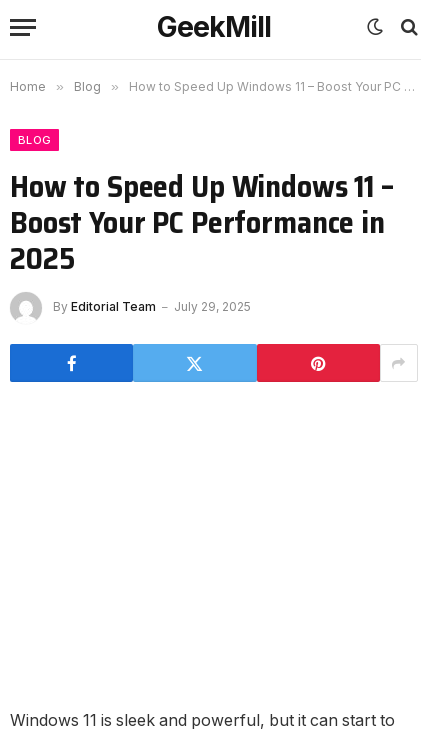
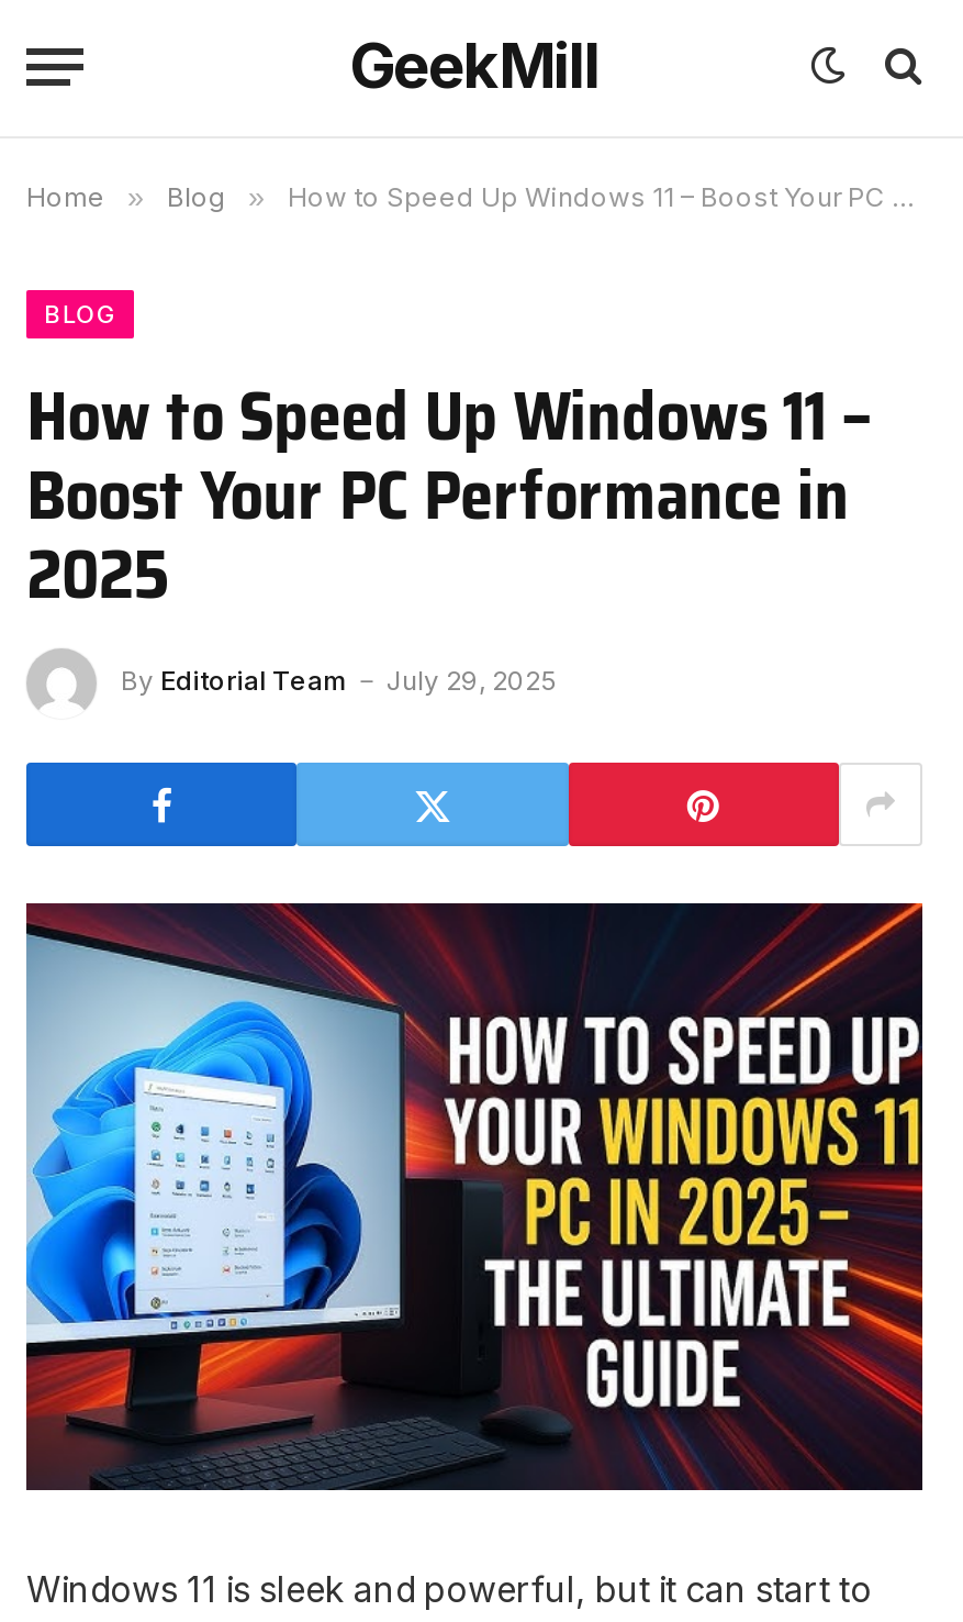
+ [image]
